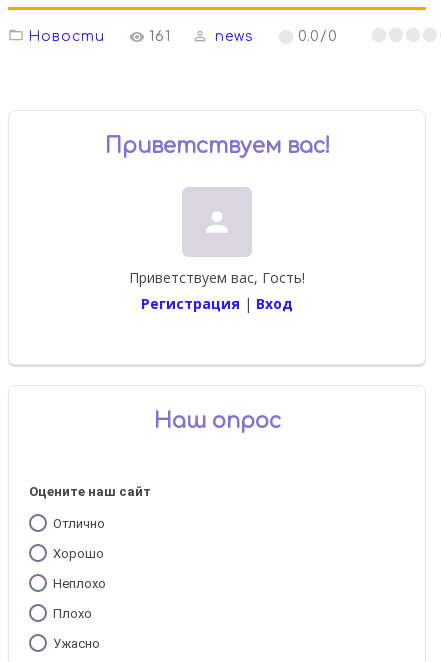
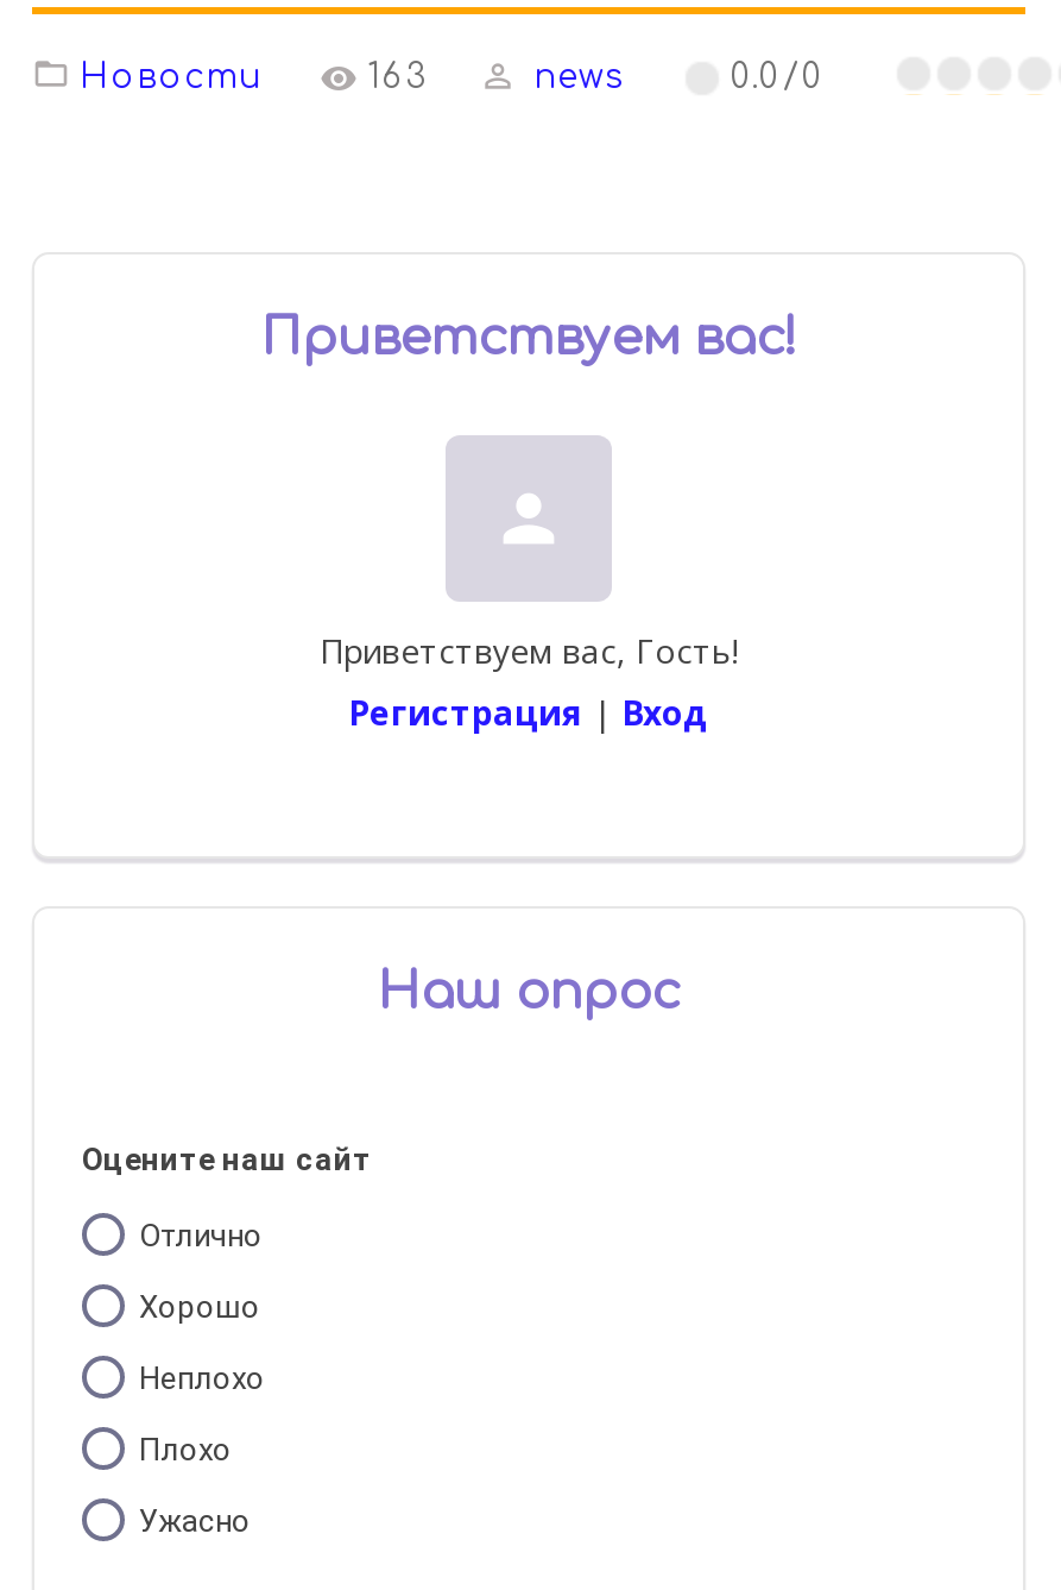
- 161
+ 163
